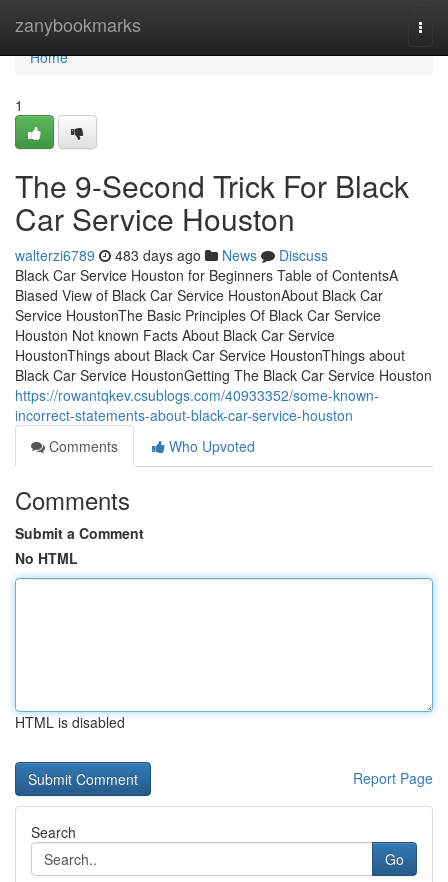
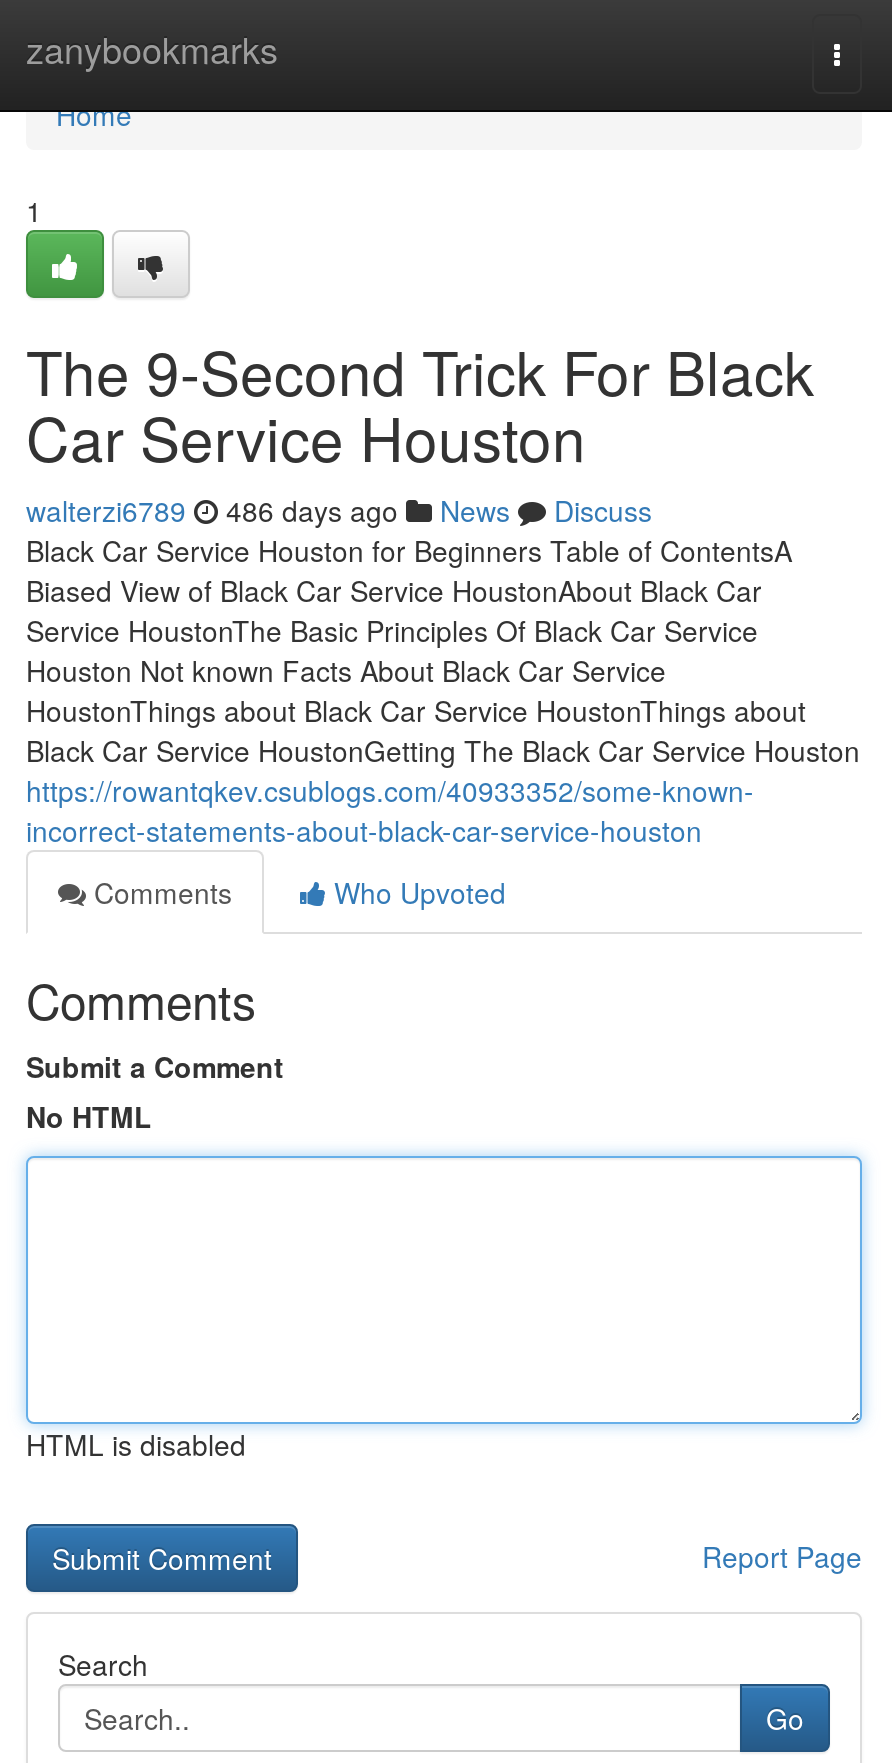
- walterzi6789 483 days ago News Discuss
+ walterzi6789 486 days ago News Discuss
